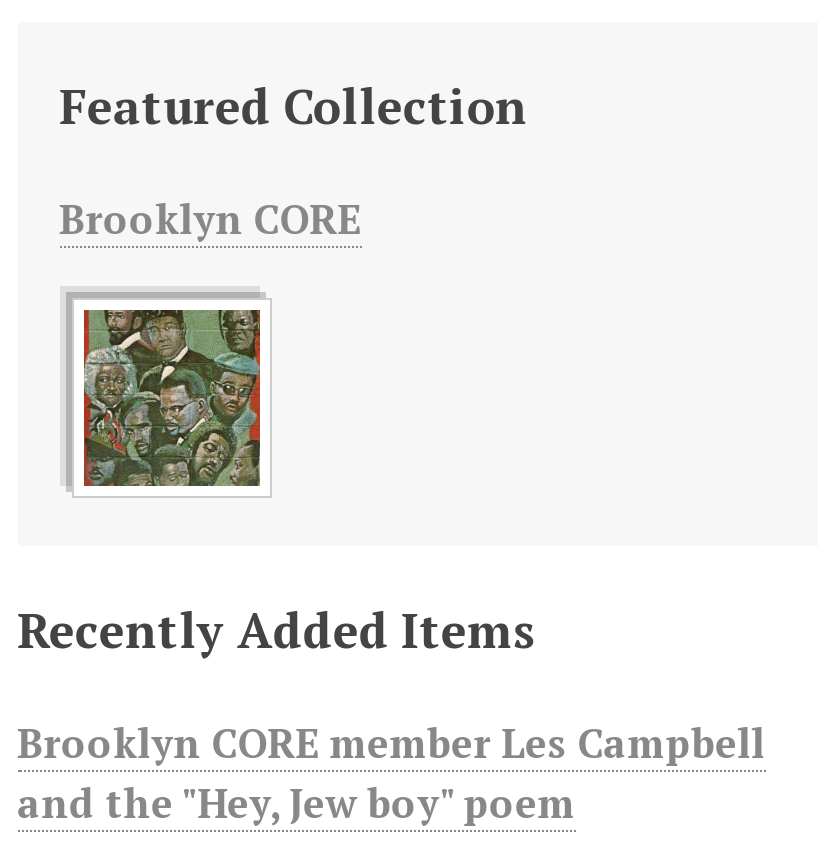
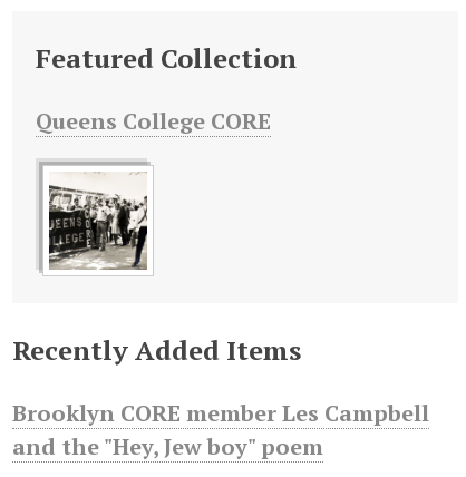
- Brooklyn CORE
+ Queens College CORE

- [image]
+ [image]
